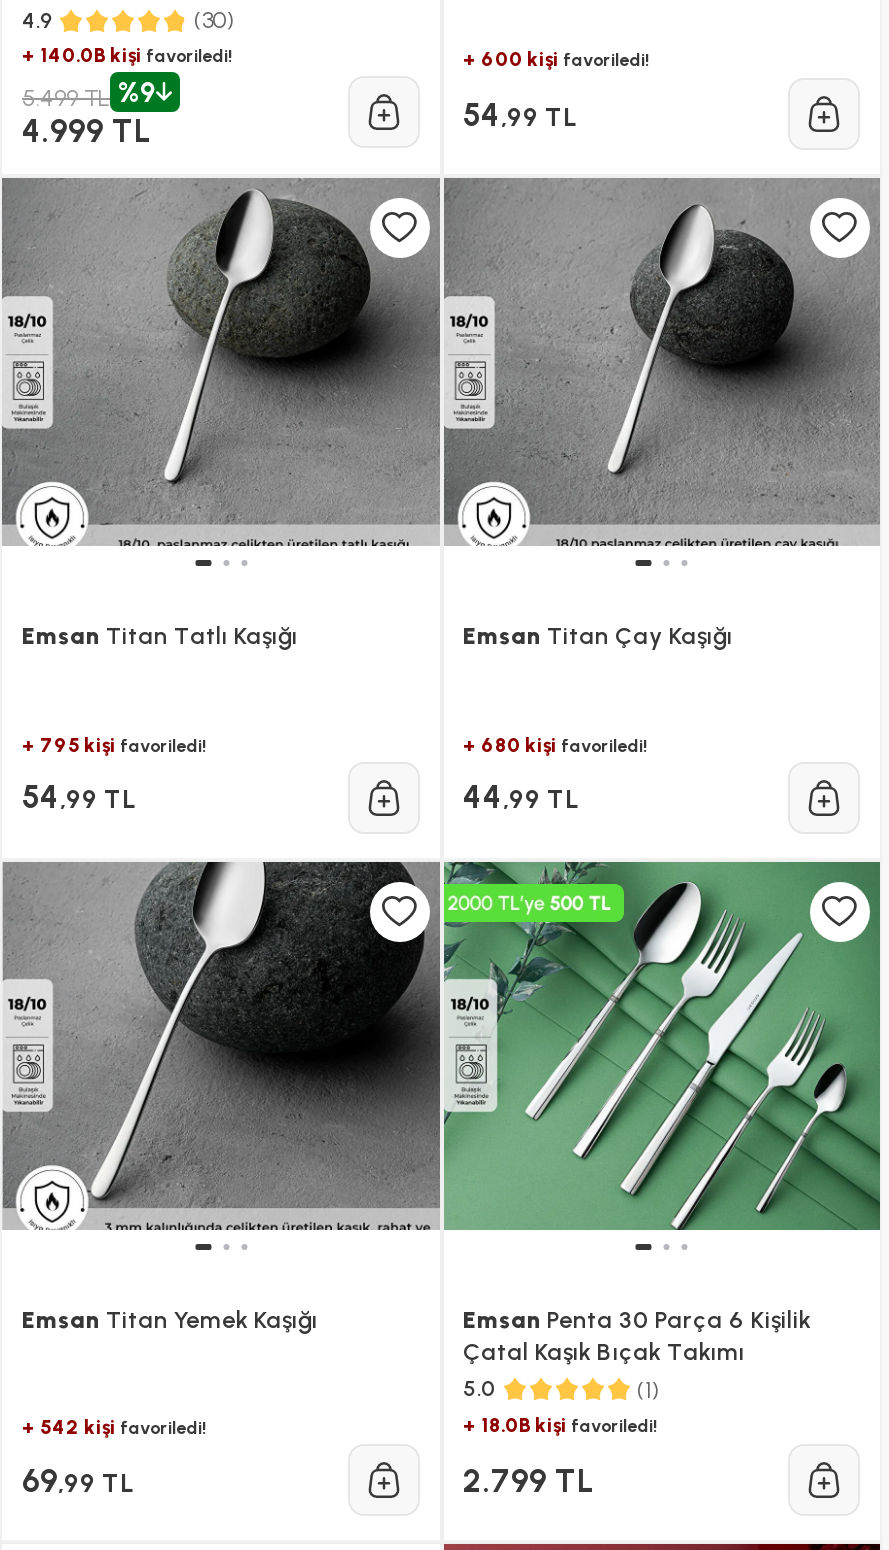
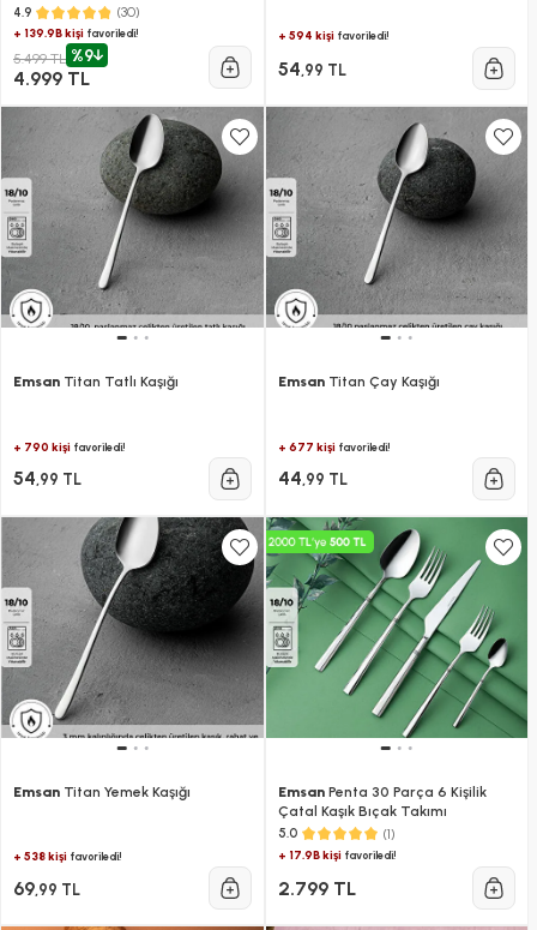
- + 140.0B kişi favoriledi!
+ + 139.9B kişi favoriledi!

- + 600 kişi favoriledi!
+ + 594 kişi favoriledi!

- + 795 kişi favoriledi!
+ + 790 kişi favoriledi!

- + 680 kişi favoriledi!
+ + 677 kişi favoriledi!

- + 542 kişi favoriledi!
+ + 538 kişi favoriledi!

- + 18.0B kişi favoriledi!
+ + 17.9B kişi favoriledi!
